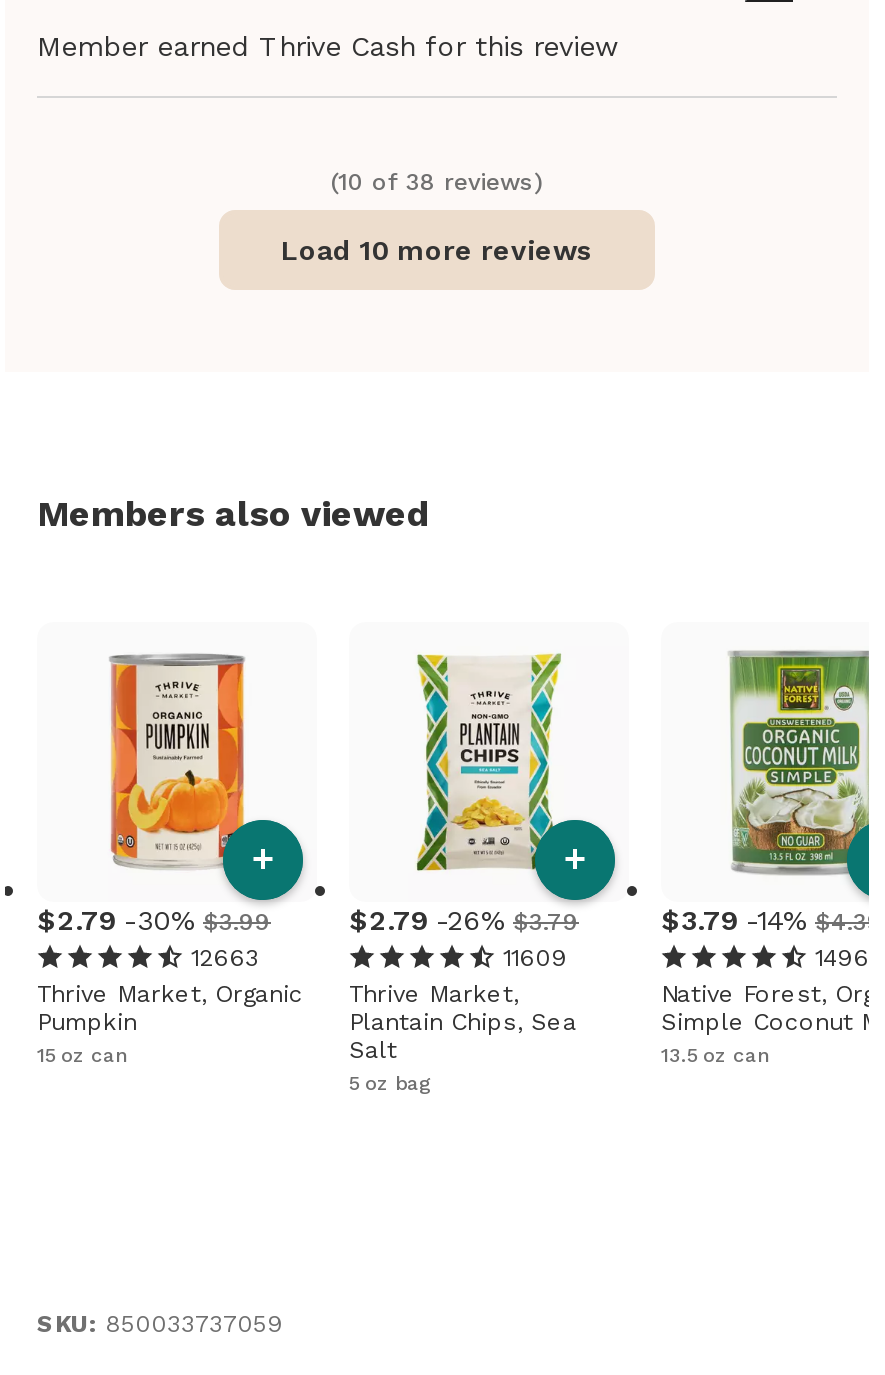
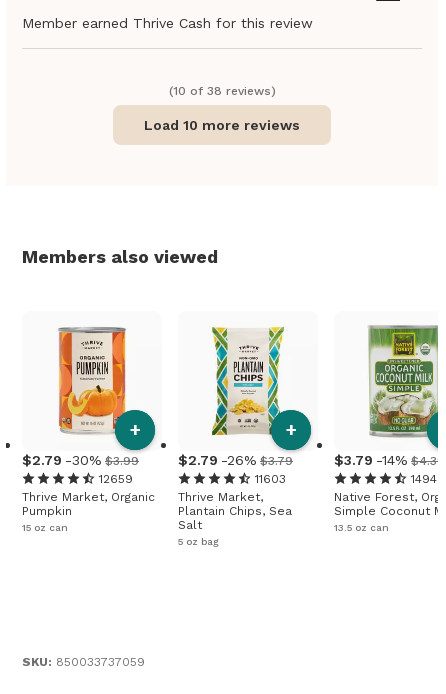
- 12663
+ 12659

- 11609
+ 11603

- 1496
+ 1494
